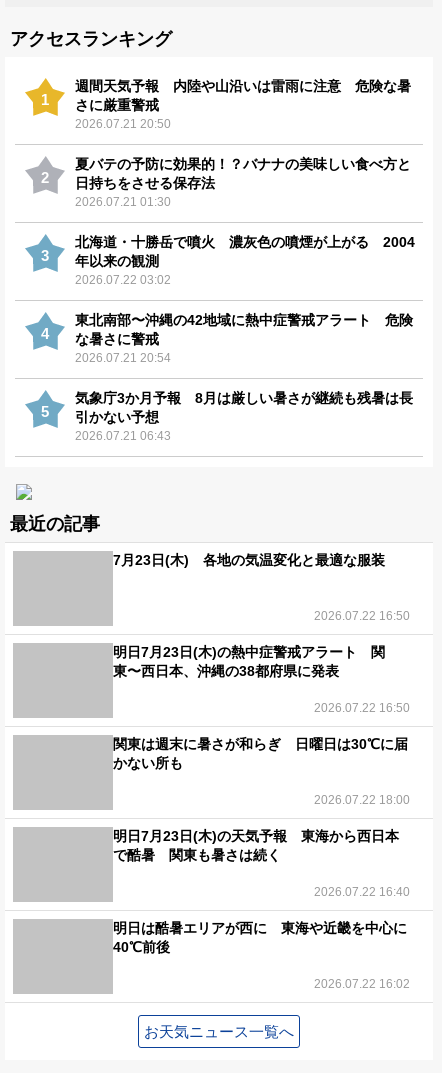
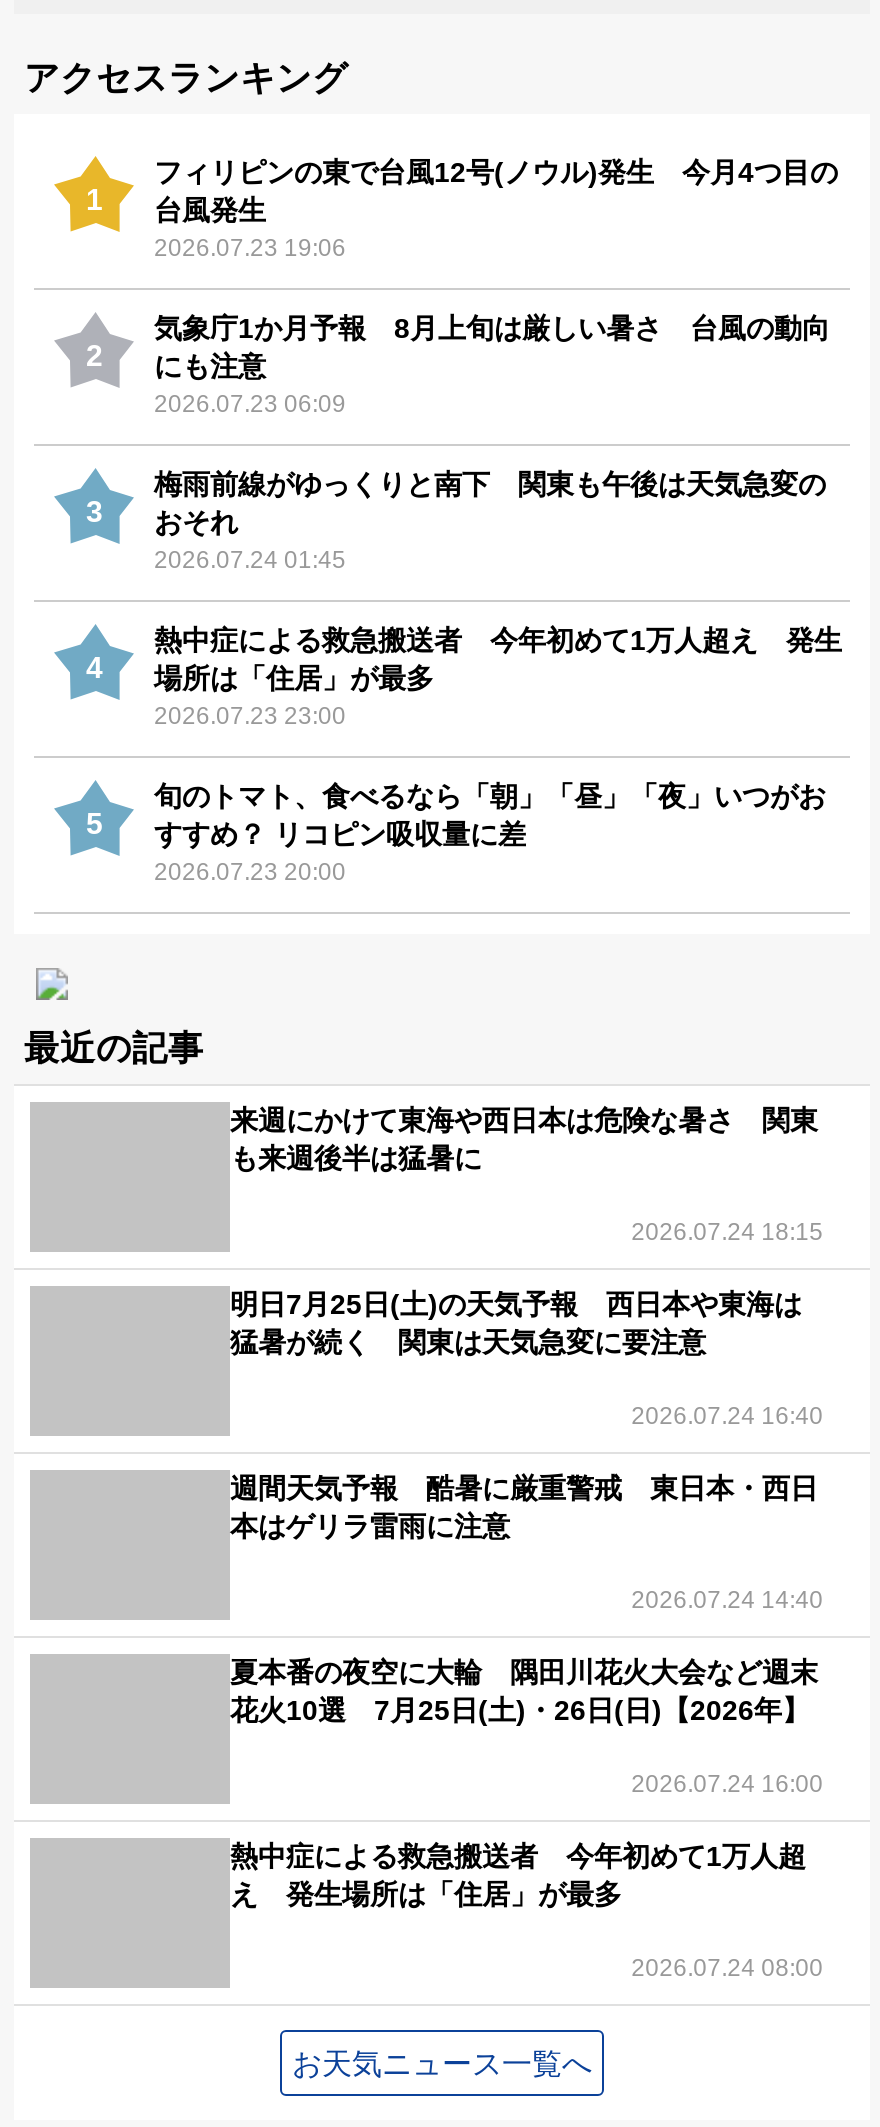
- 週間天気予報 内陸や山沿いは雷雨に注意 危険な暑
- さに厳重警戒
- 2026.07.21 20:50
+ フィリピンの東で台風12号(ノウル)発生 今月4つ目の
+ 台風発生
+ 2026.07.23 19:06

- 夏バテの予防に効果的！？バナナの美味しい食べ方と
- 日持ちをさせる保存法
- 2026.07.21 01:30
+ 気象庁1か月予報 8月上旬は厳しい暑さ 台風の動向
+ にも注意
+ 2026.07.23 06:09

- 北海道・十勝岳で噴火 濃灰色の噴煙が上がる 2004
- 年以来の観測
- 2026.07.22 03:02
+ 梅雨前線がゆっくりと南下 関東も午後は天気急変の
+ おそれ
+ 2026.07.24 01:45

- 東北南部〜沖縄の42地域に熱中症警戒アラート 危険
- な暑さに警戒
- 2026.07.21 20:54
+ 熱中症による救急搬送者 今年初めて1万人超え 発生
+ 場所は「住居」が最多
+ 2026.07.23 23:00

- 気象庁3か月予報 8月は厳しい暑さが継続も残暑は長
- 引かない予想
- 2026.07.21 06:43
+ 旬のトマト、食べるなら「朝」「昼」「夜」いつがお
+ すすめ？ リコピン吸収量に差
+ 2026.07.23 20:00

- 7月23日(木) 各地の気温変化と最適な服装
+ 来週にかけて東海や西日本は危険な暑さ 関東
+ も来週後半は猛暑に

- 2026.07.22 16:50
+ 2026.07.24 18:15

- 明日7月23日(木)の熱中症警戒アラート 関
- 東〜西日本、沖縄の38都府県に発表
+ 明日7月25日(土)の天気予報 西日本や東海は
+ 猛暑が続く 関東は天気急変に要注意

- 2026.07.22 16:50
+ 2026.07.24 16:40

- 関東は週末に暑さが和らぎ 日曜日は30℃に届
- かない所も
+ 週間天気予報 酷暑に厳重警戒 東日本・西日
+ 本はゲリラ雷雨に注意

- 2026.07.22 18:00
+ 2026.07.24 14:40

- 明日7月23日(木)の天気予報 東海から西日本
- で酷暑 関東も暑さは続く
+ 夏本番の夜空に大輪 隅田川花火大会など週末
+ 花火10選 7月25日(土)・26日(日)【2026年】

- 2026.07.22 16:40
+ 2026.07.24 16:00

- 明日は酷暑エリアが西に 東海や近畿を中心に
- 40℃前後
+ 熱中症による救急搬送者 今年初めて1万人超
+ え 発生場所は「住居」が最多

- 2026.07.22 16:02
+ 2026.07.24 08:00
